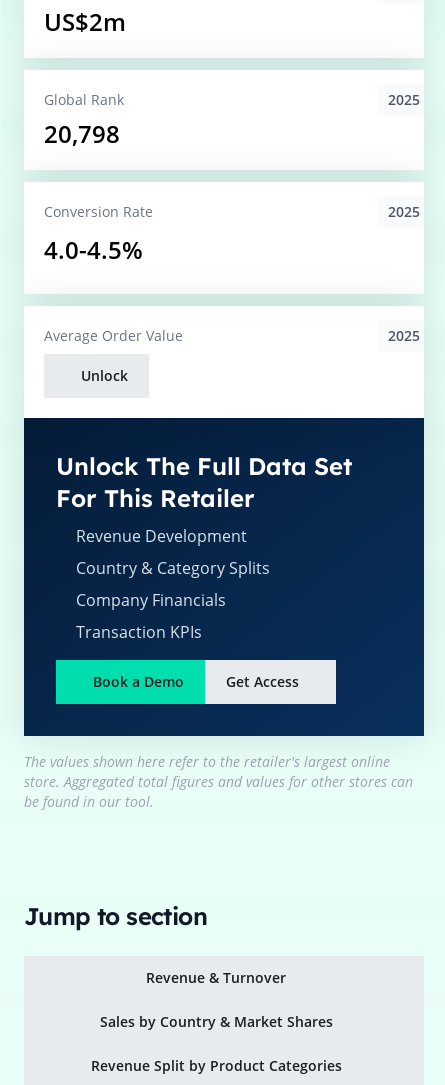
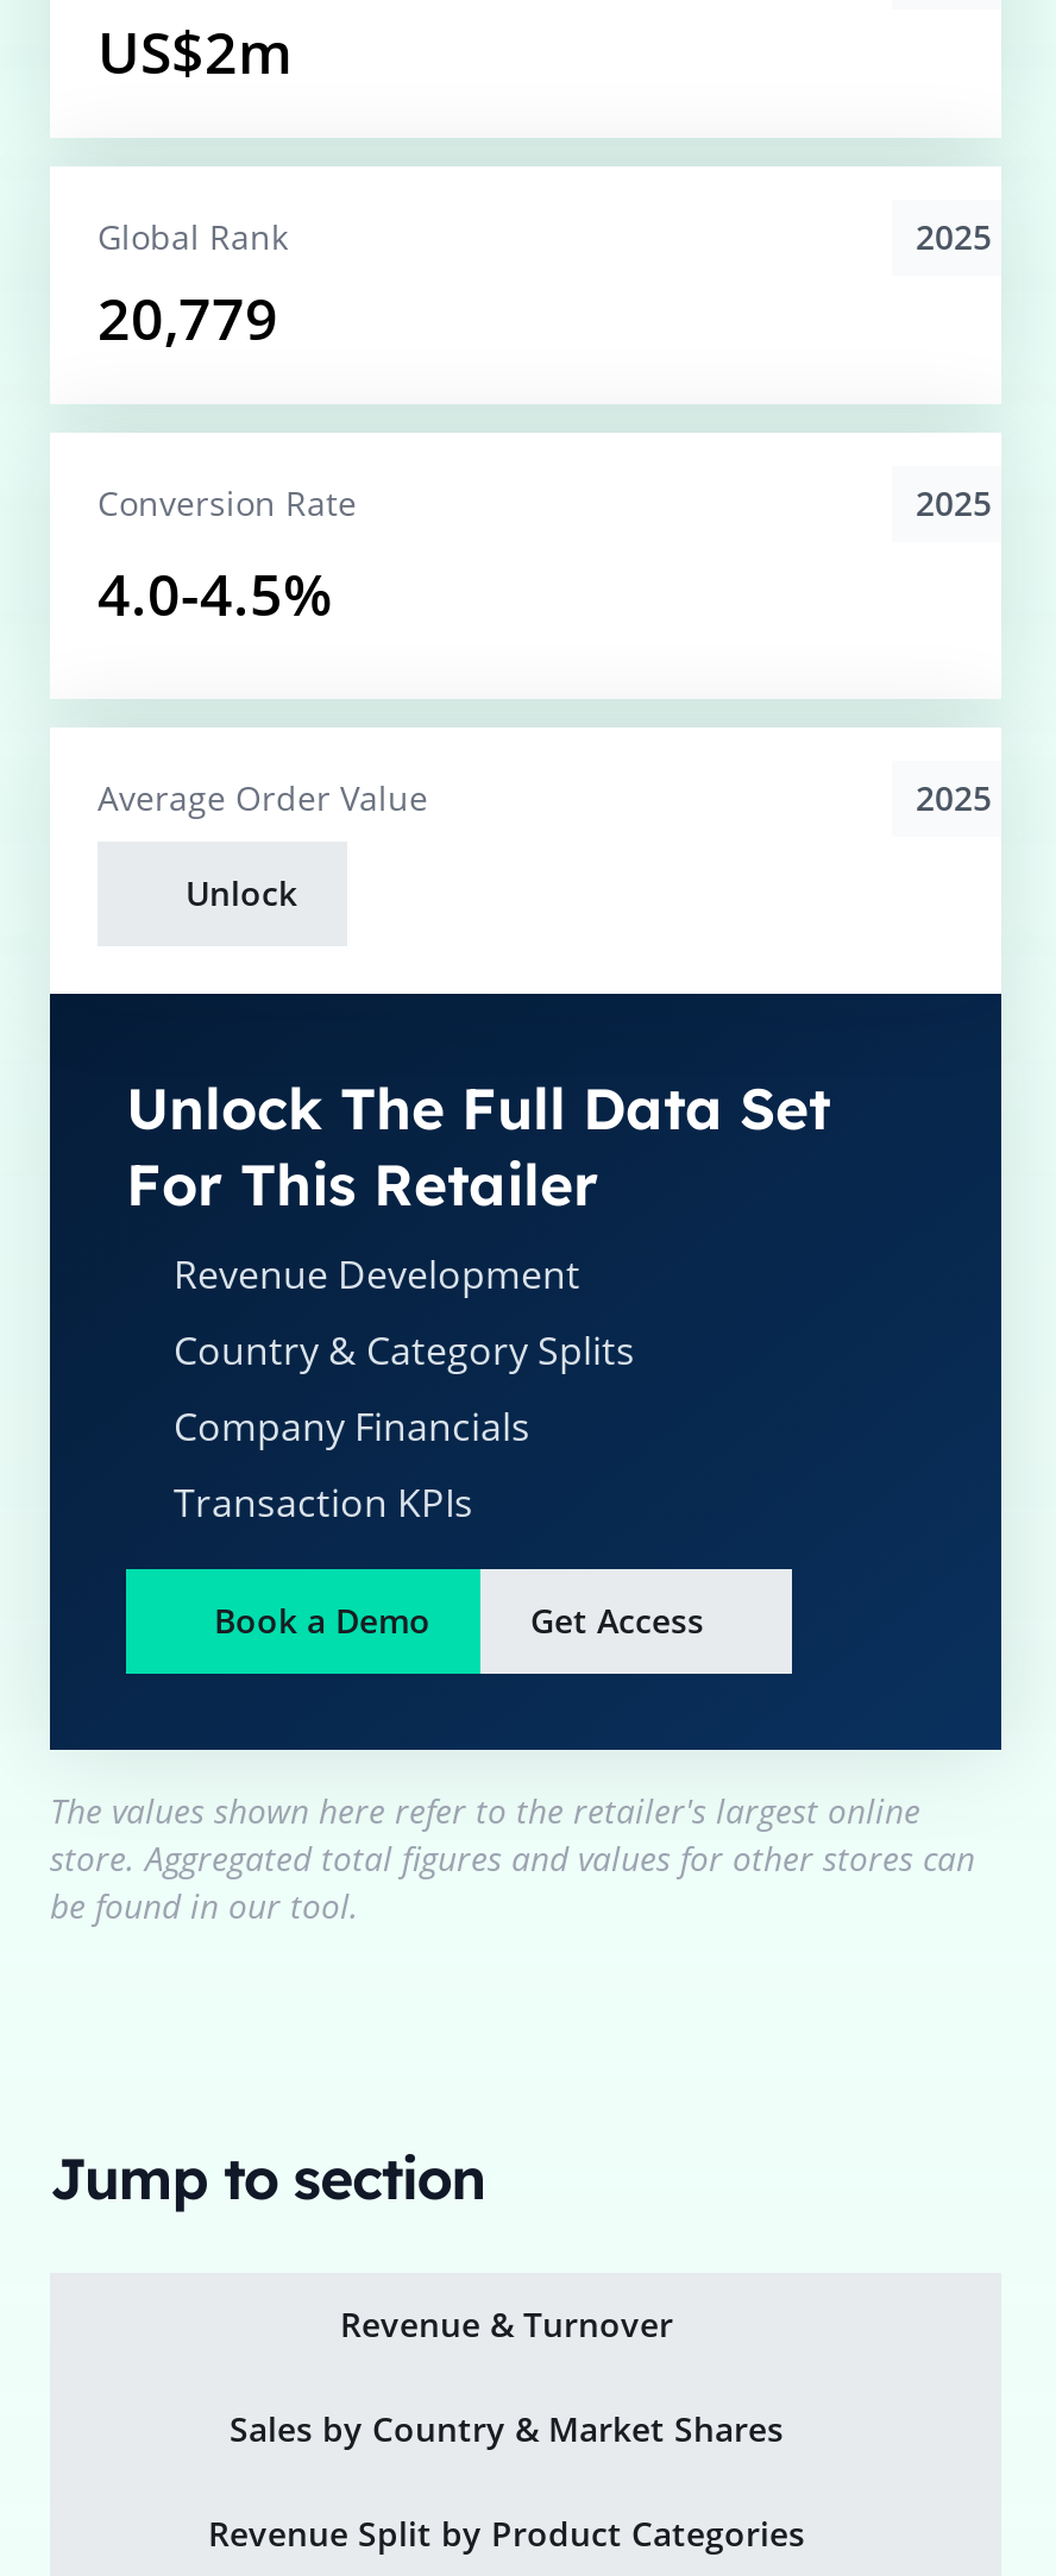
- 20,798
+ 20,779
